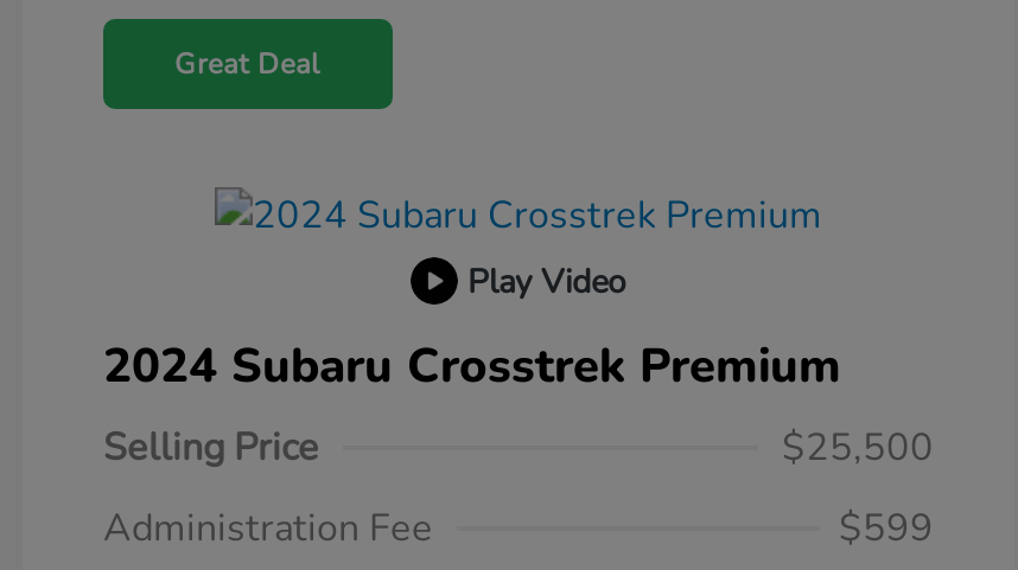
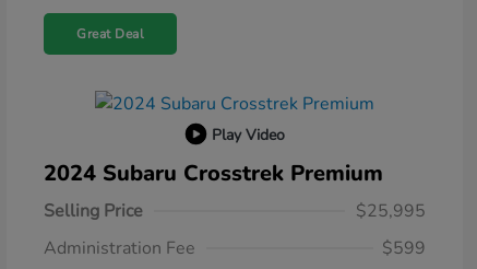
- $25,500
+ $25,995
